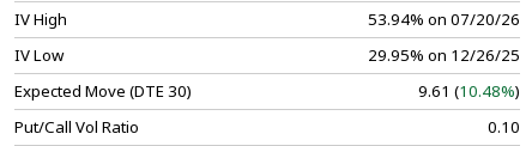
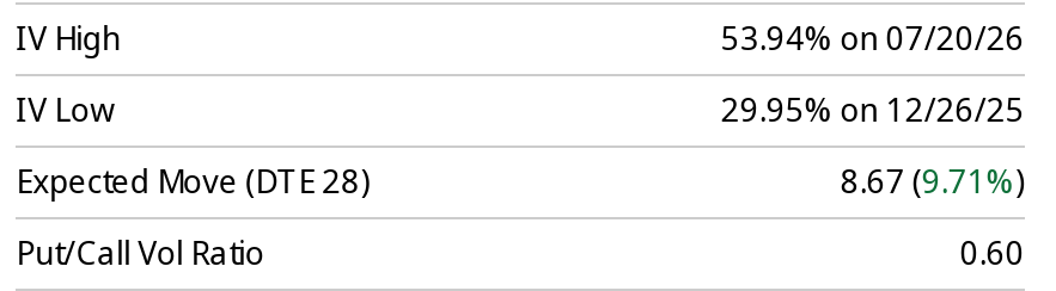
- Expected Move (DTE 30)
+ Expected Move (DTE 28)

- 9.61 (10.48%)
+ 8.67 (9.71%)

- 0.10
+ 0.60
